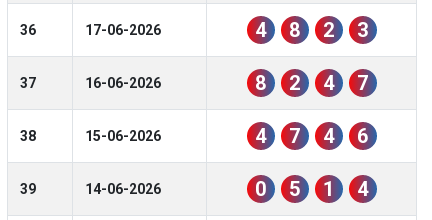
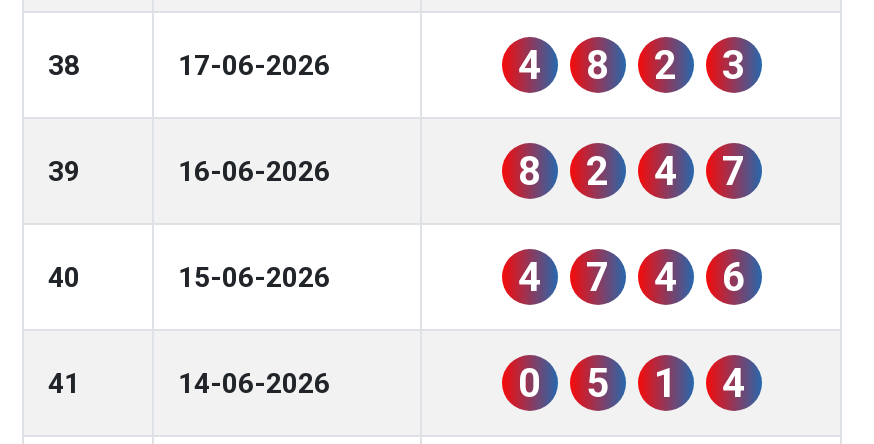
- 36
+ 38

- 37
+ 39

- 38
+ 40

- 39
+ 41
